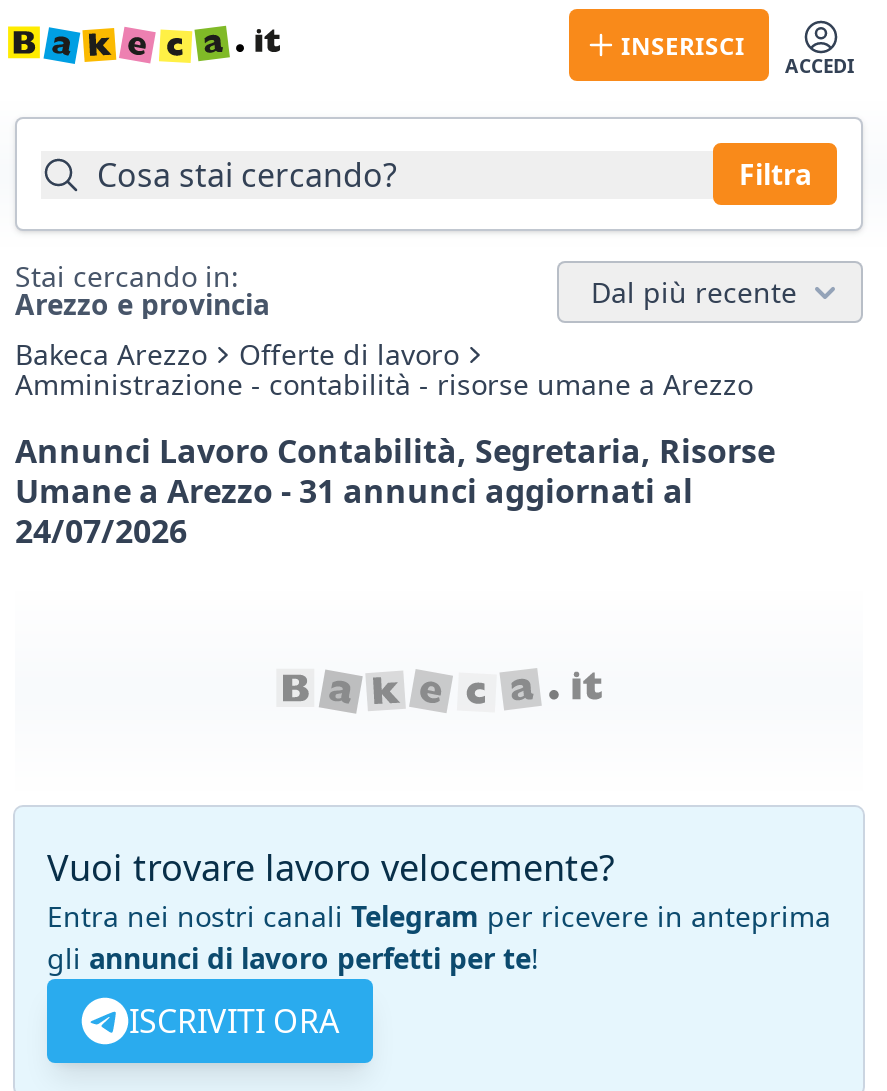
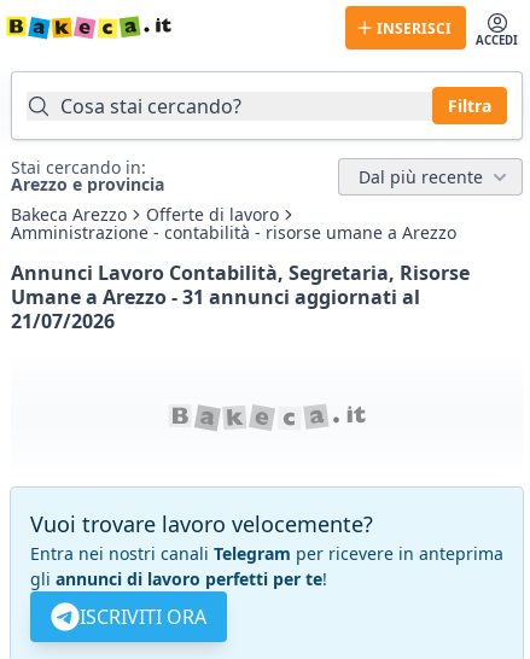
- 24/07/2026
+ 21/07/2026
